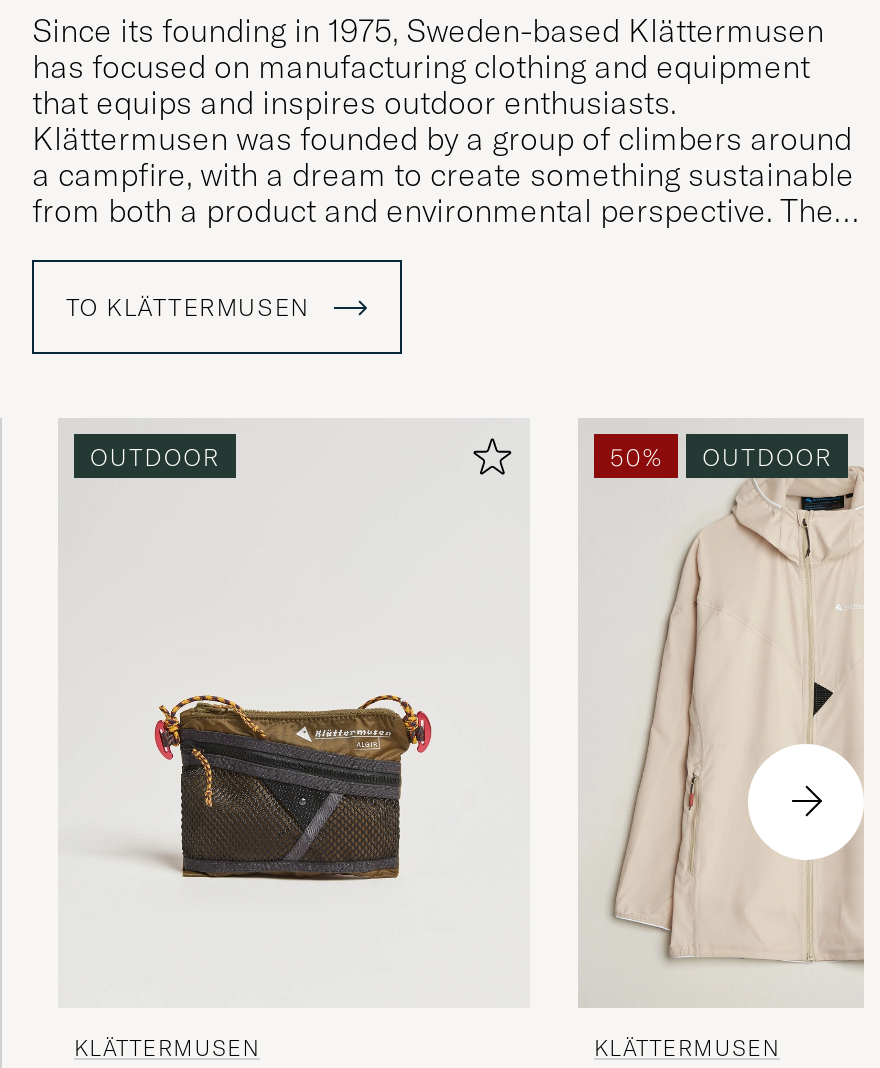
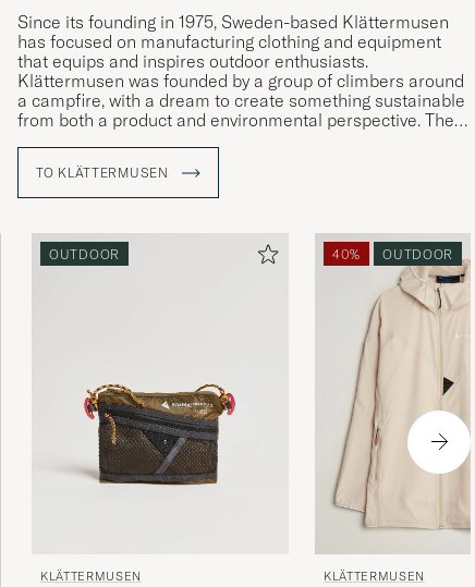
- 50% OUTDOOR
+ 40% OUTDOOR
